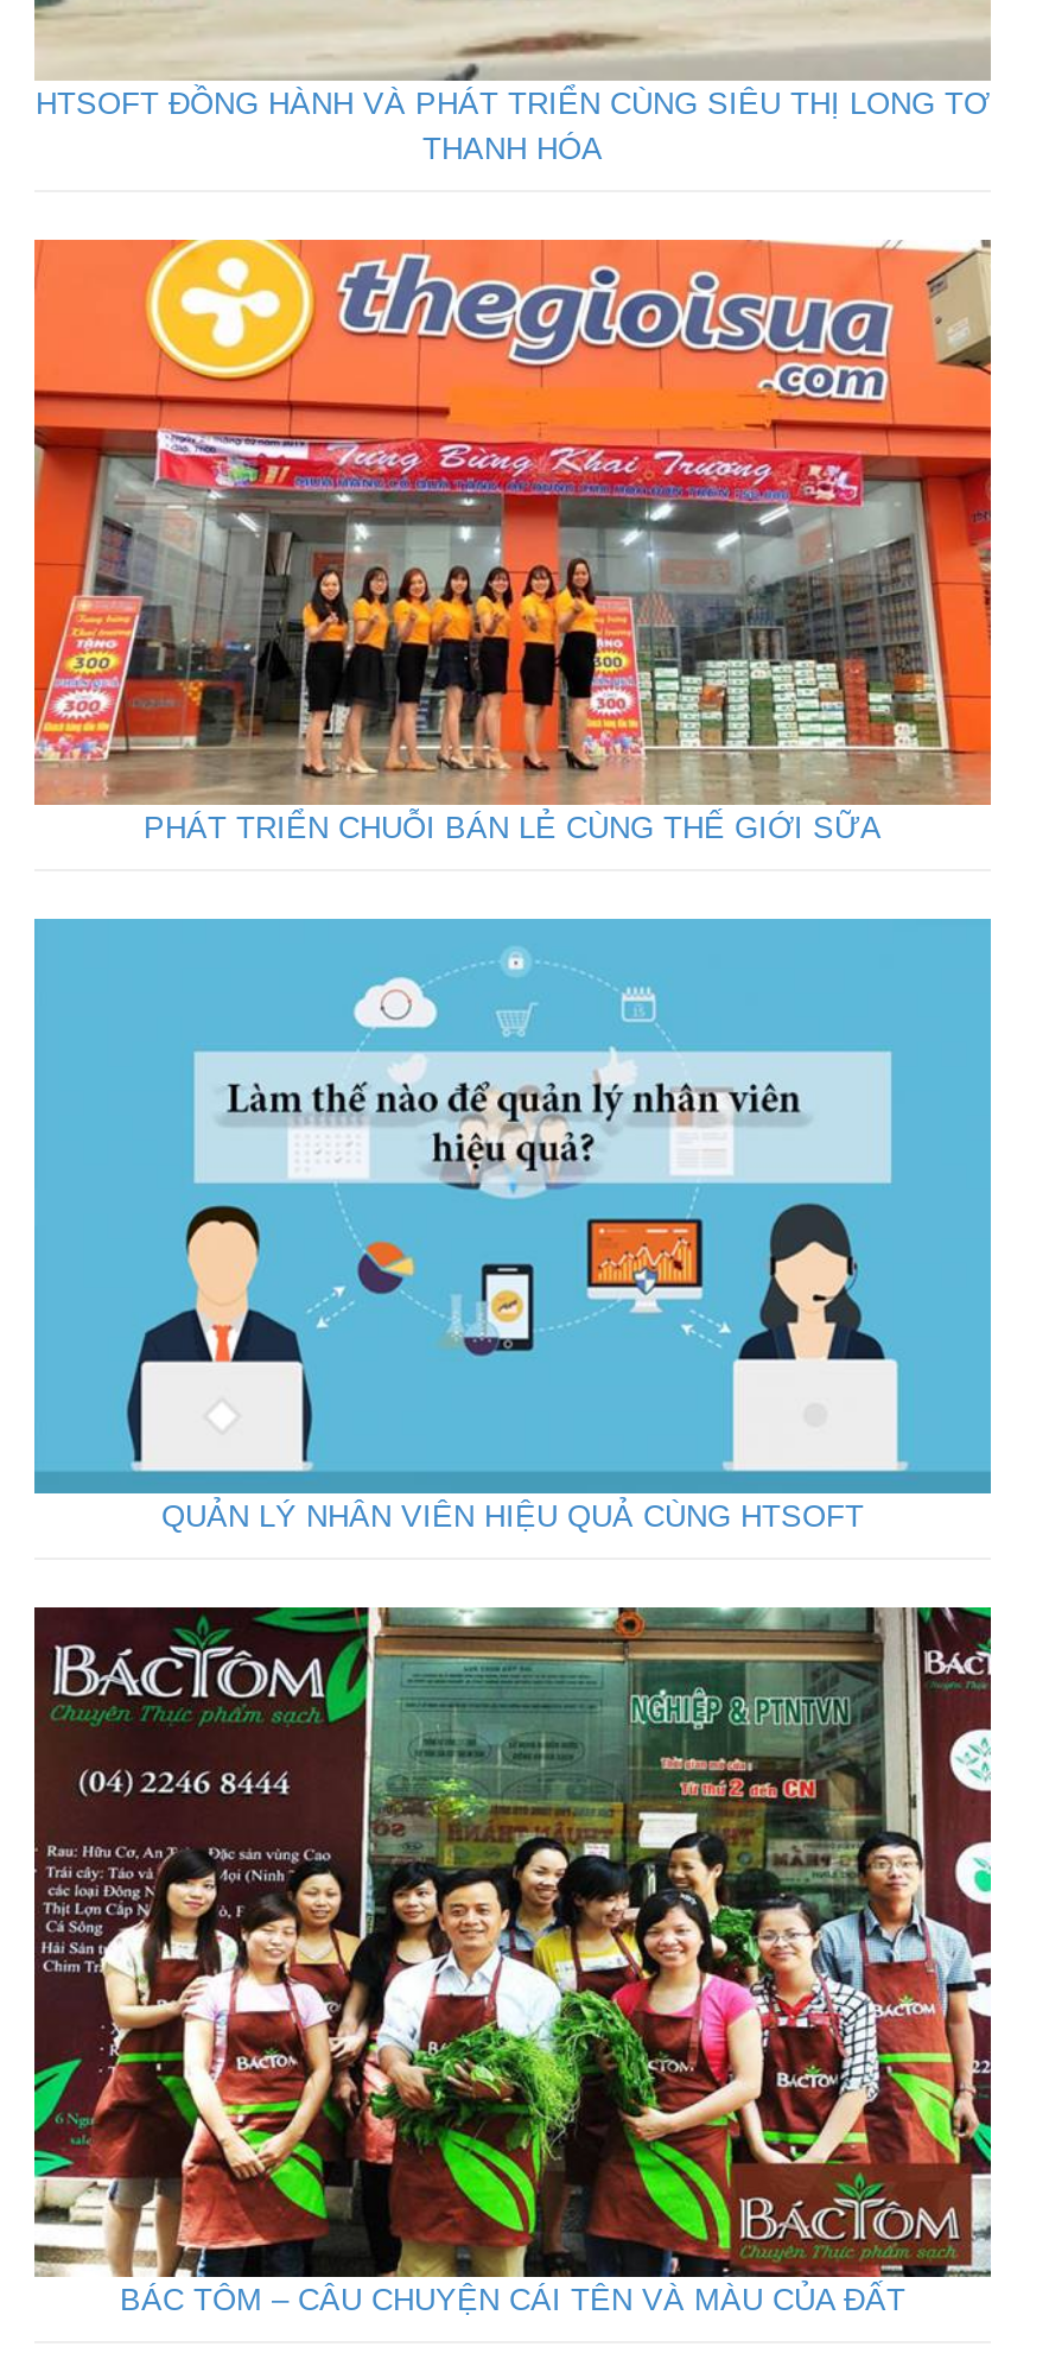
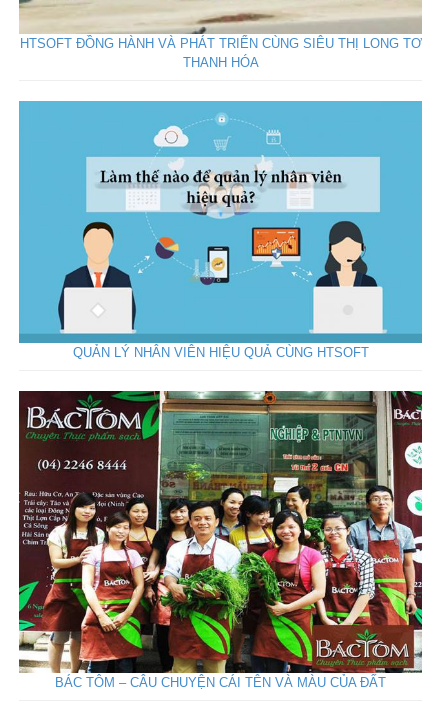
- [image]
- PHÁT TRIỂN CHUỖI BÁN LẺ CÙNG THẾ GIỚI SỮA
